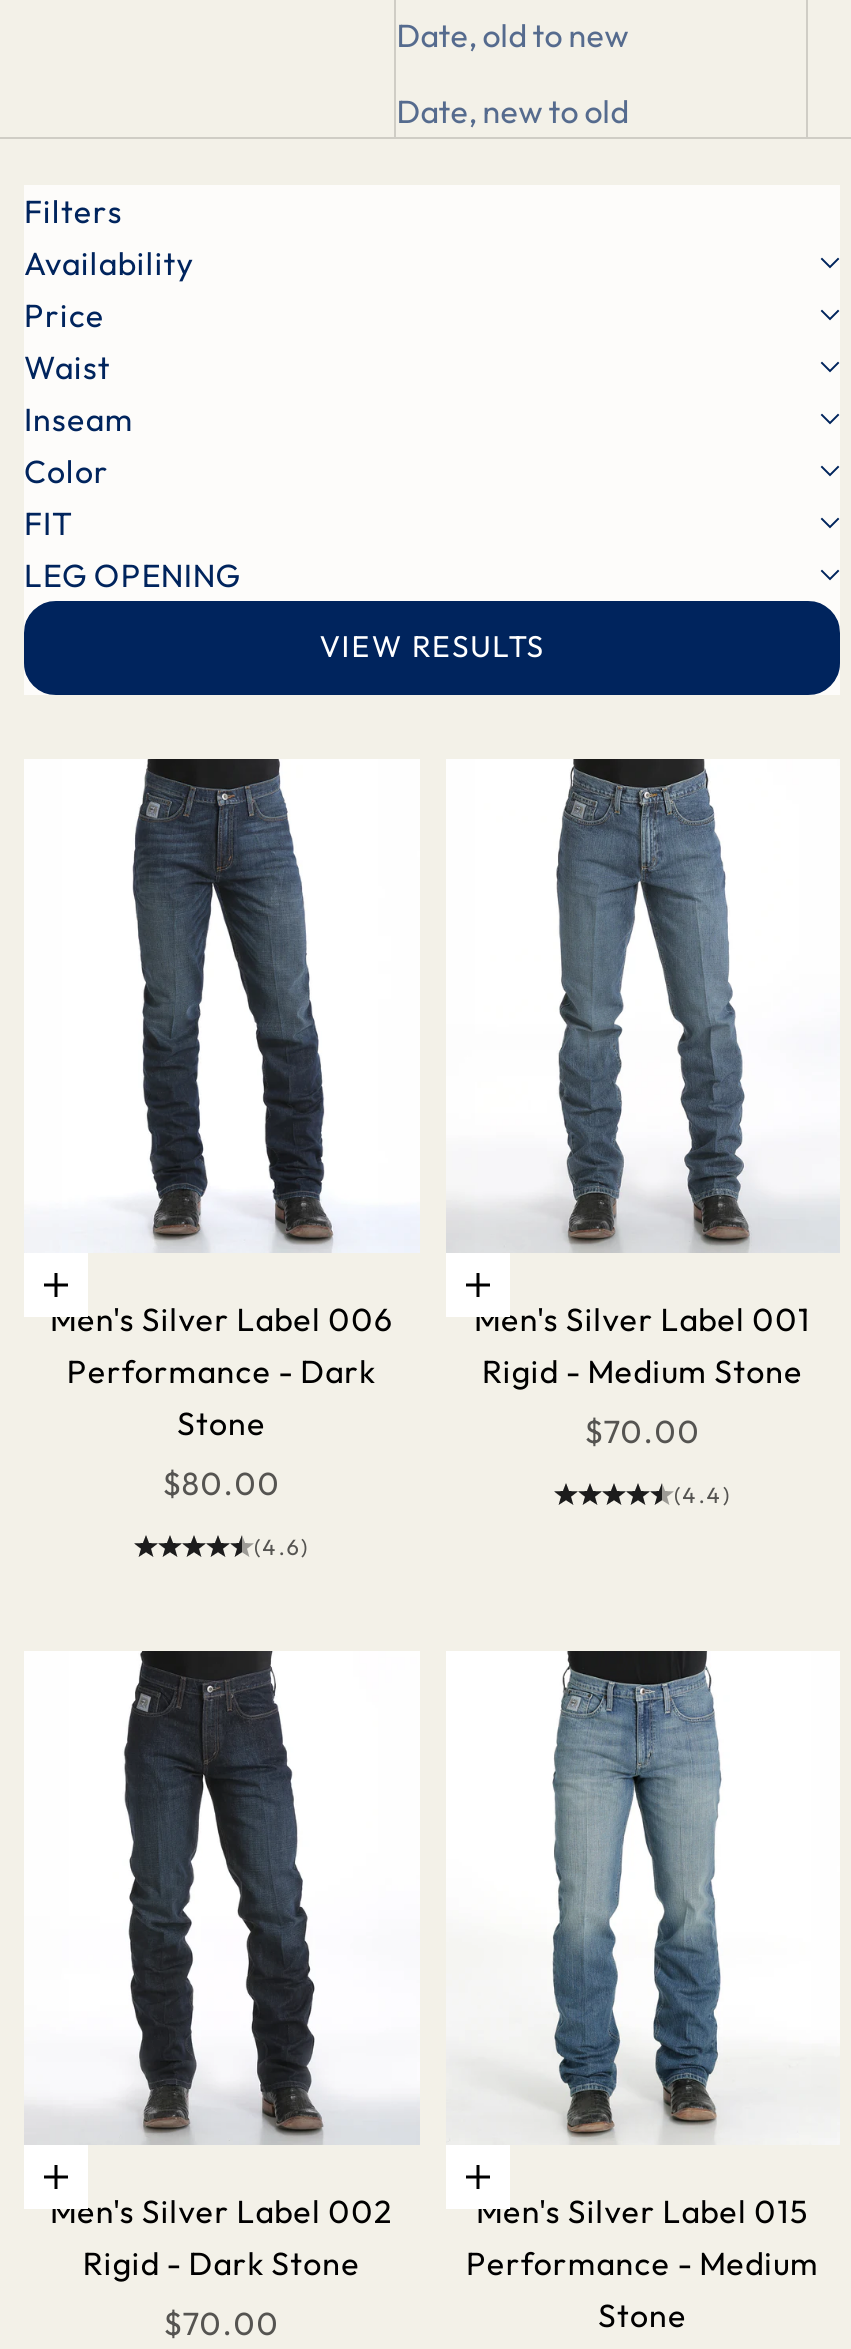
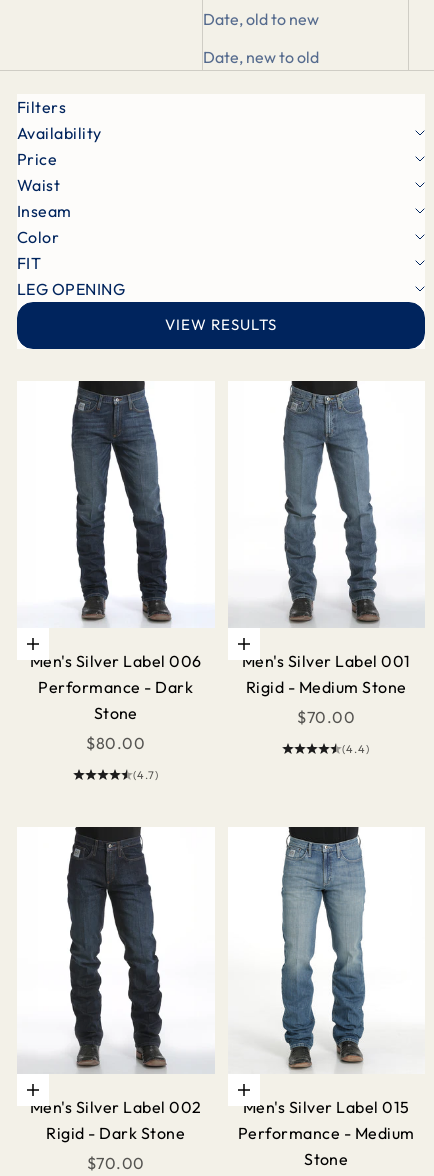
- (4.6)
+ (4.7)
